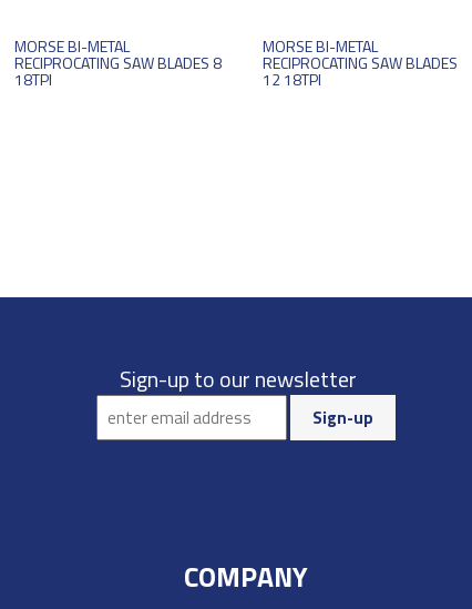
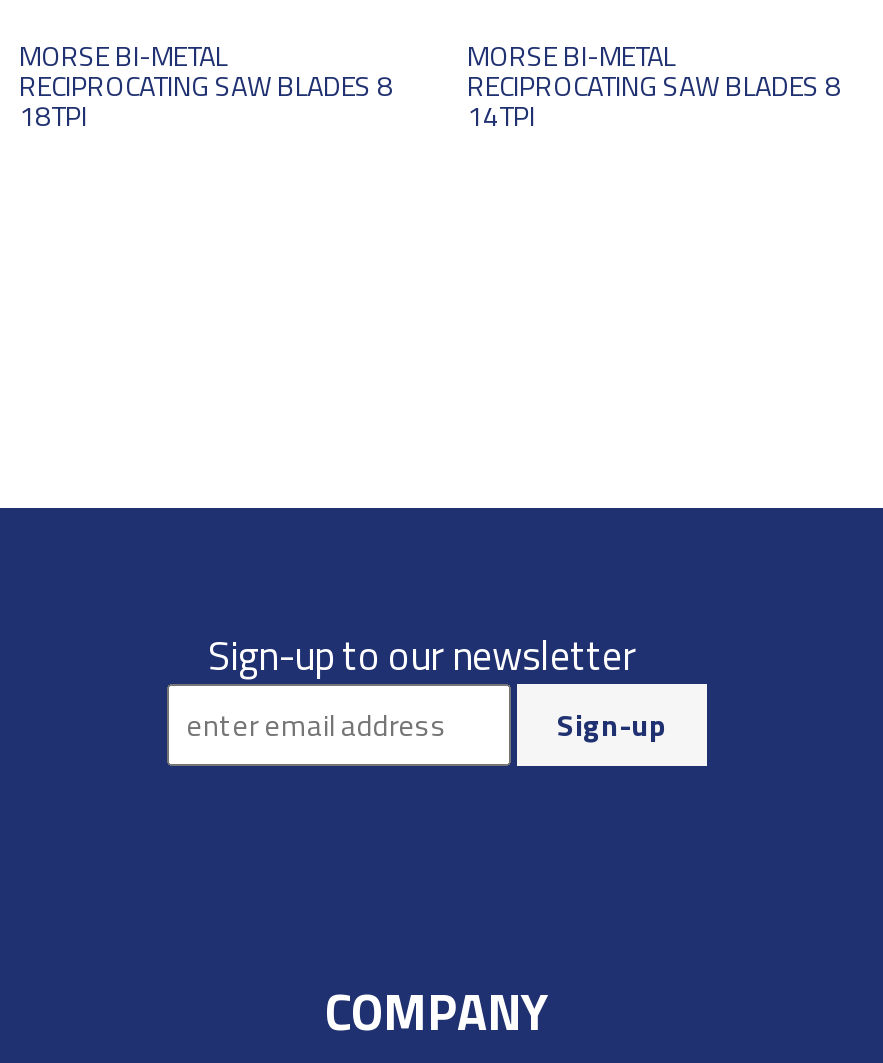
- RECIPROCATING SAW BLADES
- 12 18TPI
+ RECIPROCATING SAW BLADES 8
+ 14TPI
